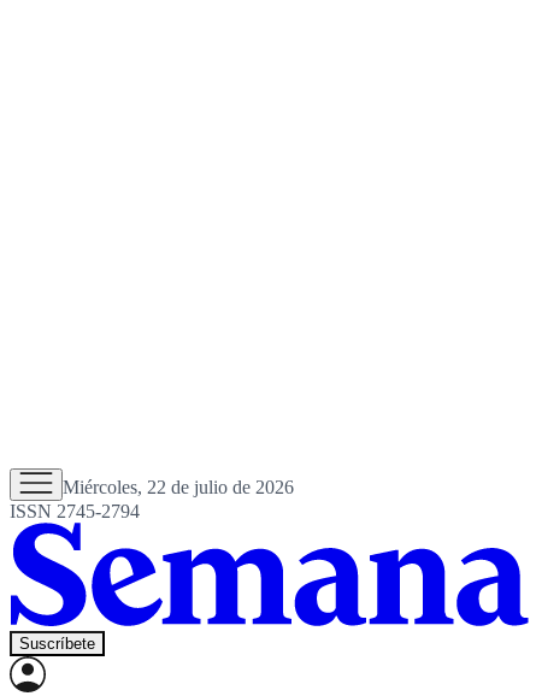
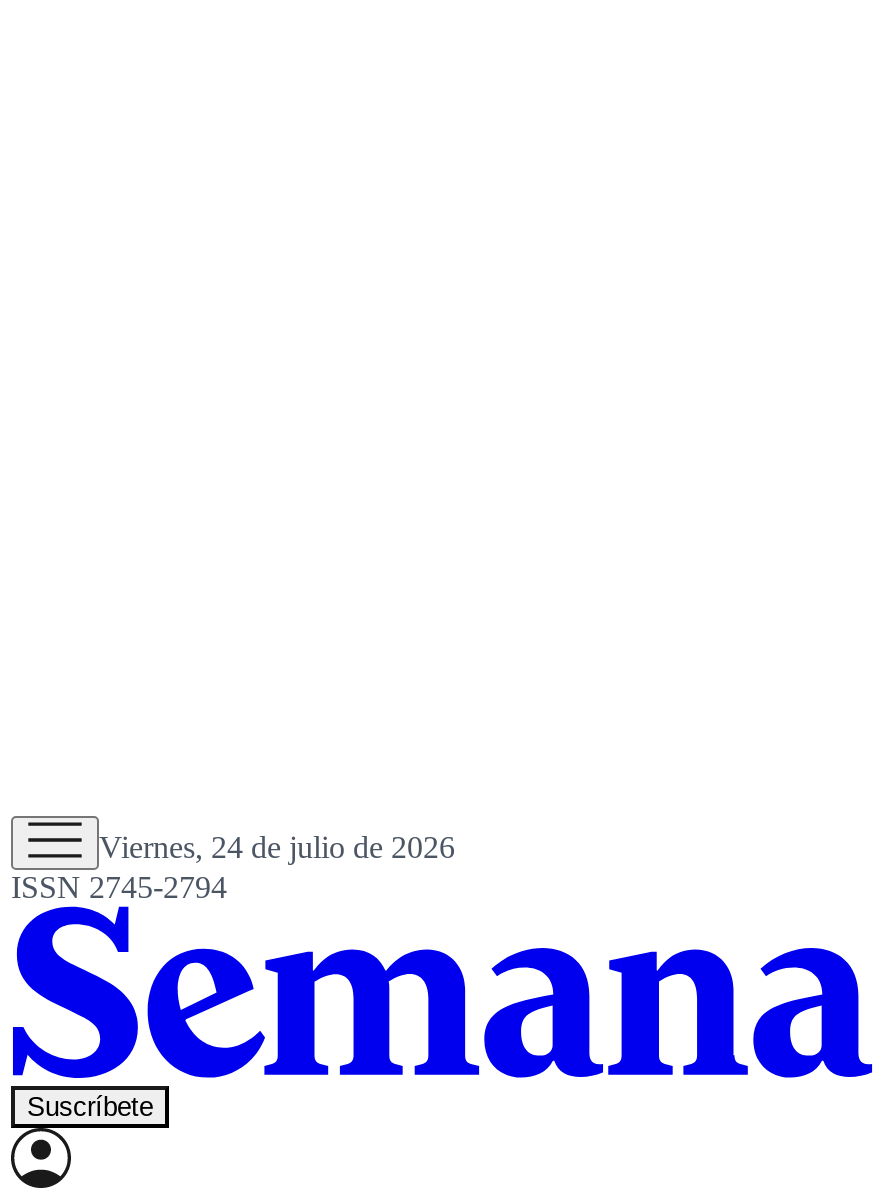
- Miércoles, 22 de julio de 2026
+ Viernes, 24 de julio de 2026
